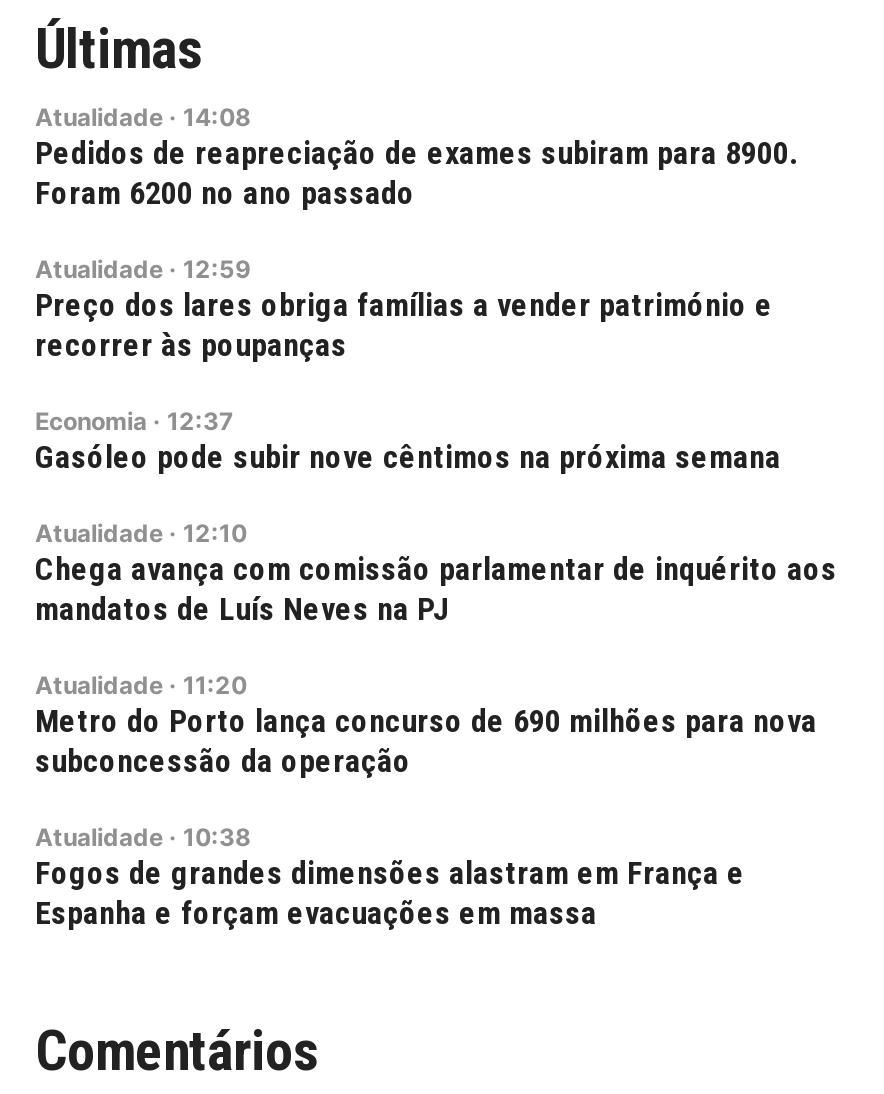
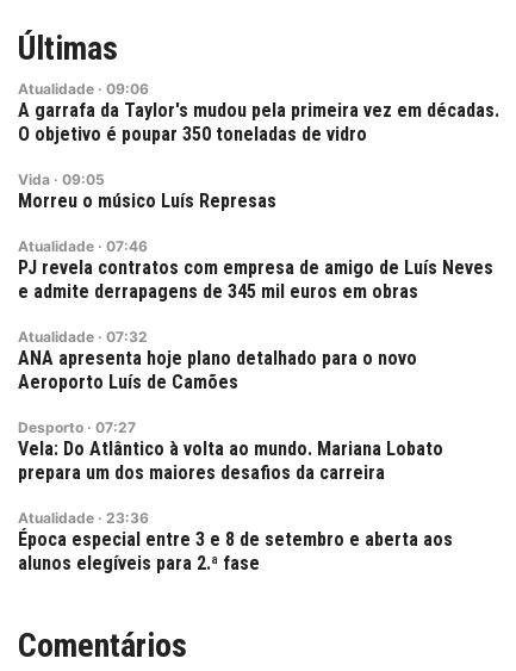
- Atualidade · 14:08
- Pedidos de reapreciação de exames subiram para 8900.
- Foram 6200 no ano passado
+ Atualidade · 09:06
+ A garrafa da Taylor's mudou pela primeira vez em décadas.
+ O objetivo é poupar 350 toneladas de vidro

- Atualidade · 12:59
- Preço dos lares obriga famílias a vender património e
- recorrer às poupanças
+ Vida · 09:05
+ Morreu o músico Luís Represas

- Economia · 12:37
- Gasóleo pode subir nove cêntimos na próxima semana
+ Atualidade · 07:46
+ PJ revela contratos com empresa de amigo de Luís Neves
+ e admite derrapagens de 345 mil euros em obras

- Atualidade · 12:10
- Chega avança com comissão parlamentar de inquérito aos
- mandatos de Luís Neves na PJ
+ Atualidade · 07:32
+ ANA apresenta hoje plano detalhado para o novo
+ Aeroporto Luís de Camões

- Atualidade · 11:20
- Metro do Porto lança concurso de 690 milhões para nova
- subconcessão da operação
+ Desporto · 07:27
+ Vela: Do Atlântico à volta ao mundo. Mariana Lobato
+ prepara um dos maiores desafios da carreira

- Atualidade · 10:38
- Fogos de grandes dimensões alastram em França e
- Espanha e forçam evacuações em massa
+ Atualidade · 23:36
+ Época especial entre 3 e 8 de setembro e aberta aos
+ alunos elegíveis para 2.ª fase
